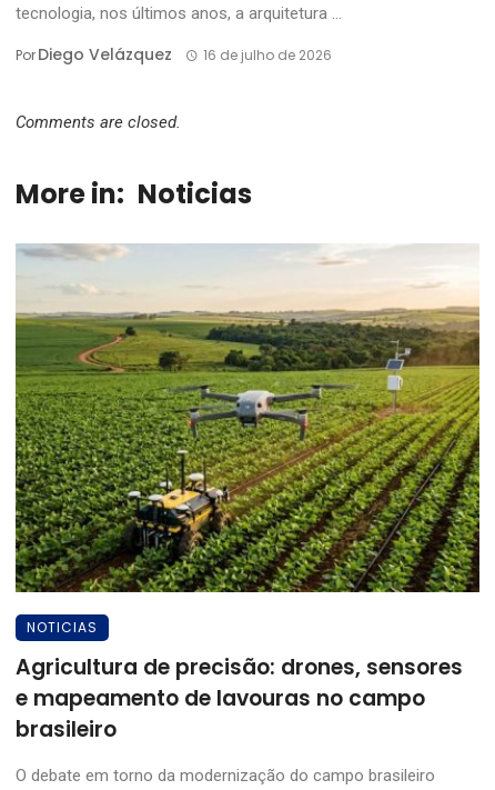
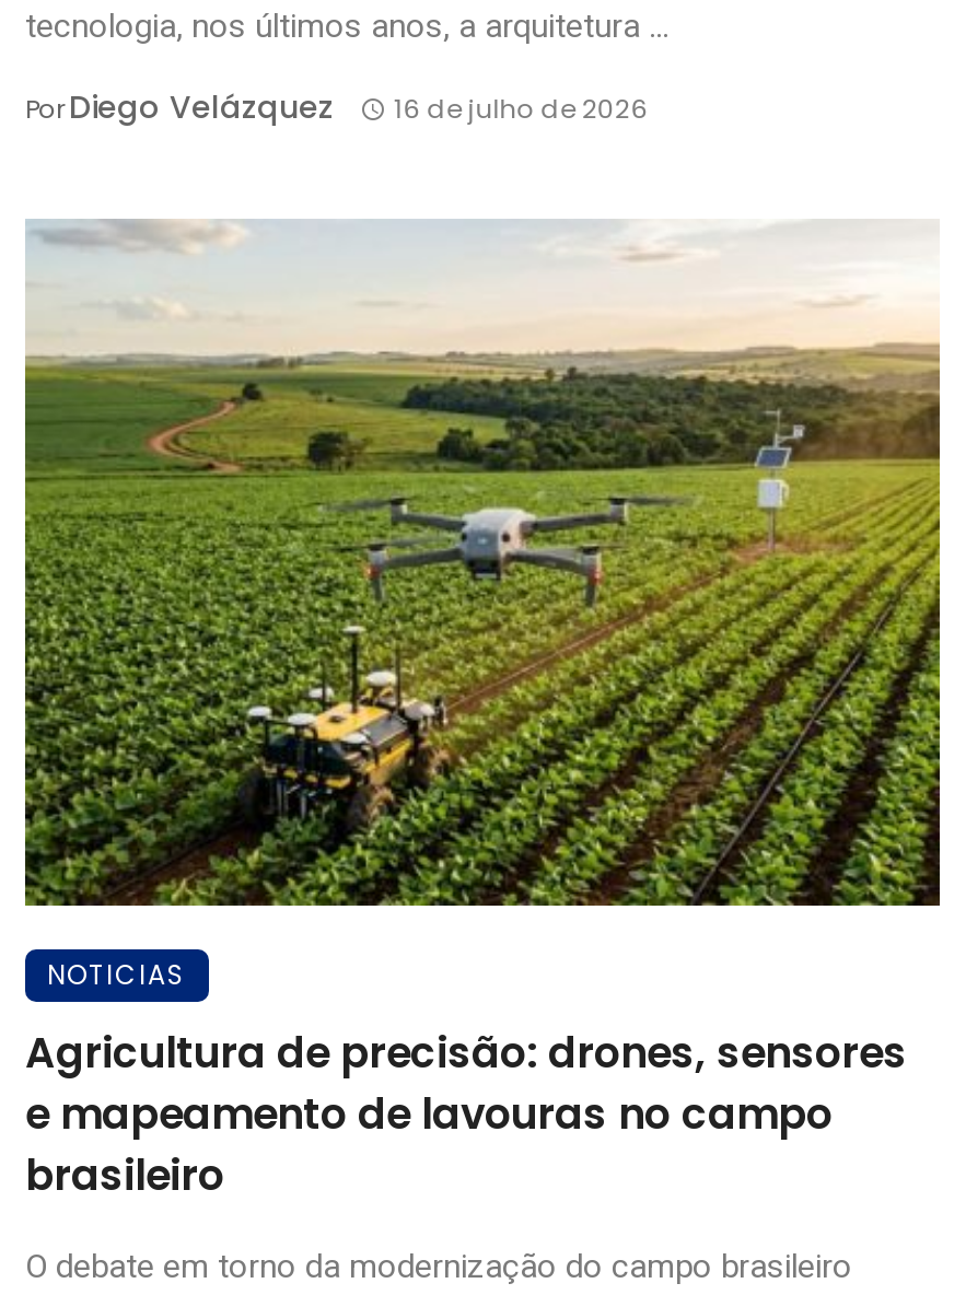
- Comments are closed.
- More in: Noticias
